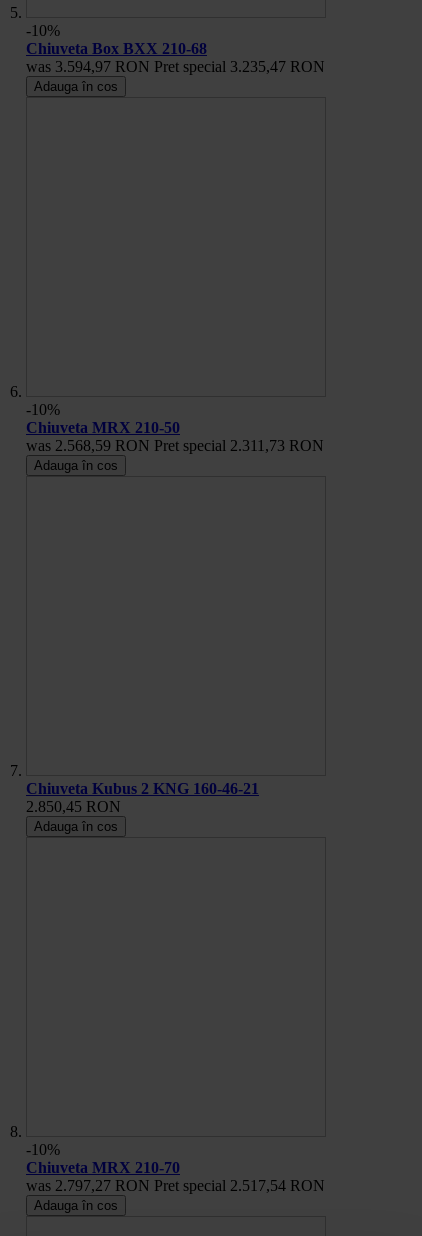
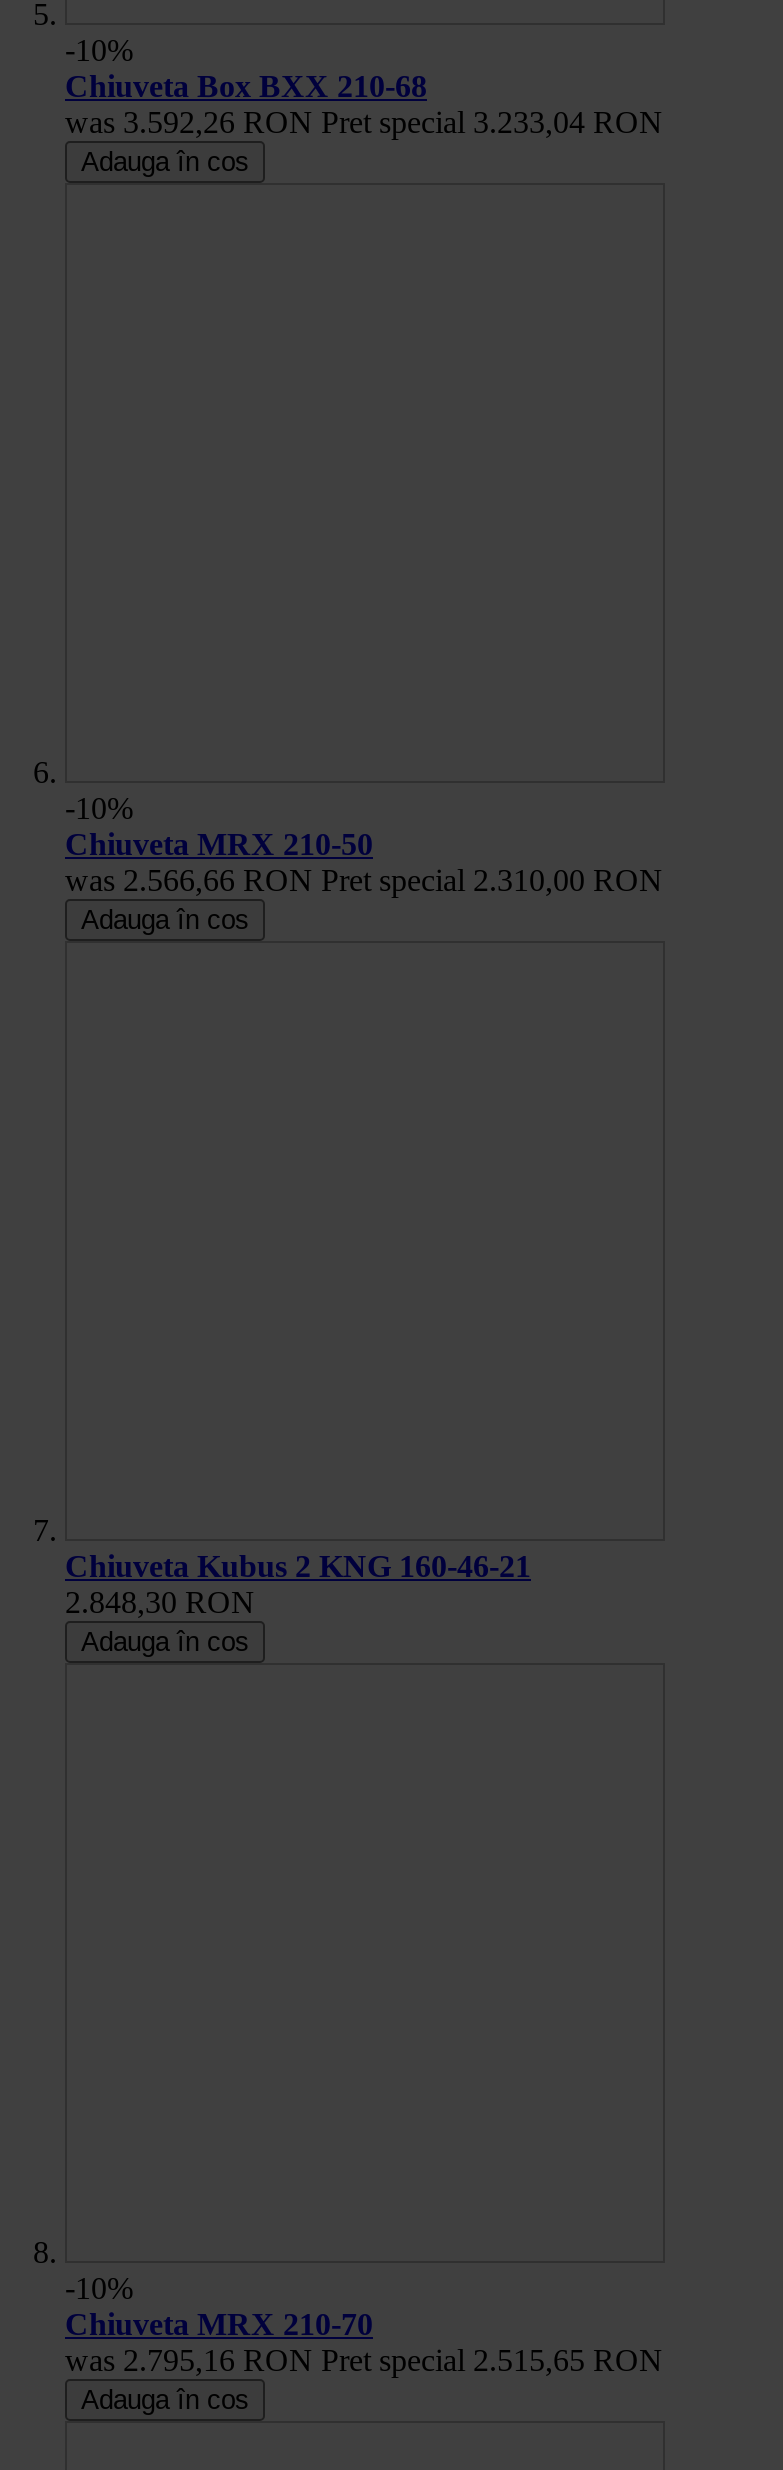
- was 3.594,97 RON Pret special 3.235,47 RON
+ was 3.592,26 RON Pret special 3.233,04 RON

- was 2.568,59 RON Pret special 2.311,73 RON
+ was 2.566,66 RON Pret special 2.310,00 RON

- 2.850,45 RON
+ 2.848,30 RON

- was 2.797,27 RON Pret special 2.517,54 RON
+ was 2.795,16 RON Pret special 2.515,65 RON
